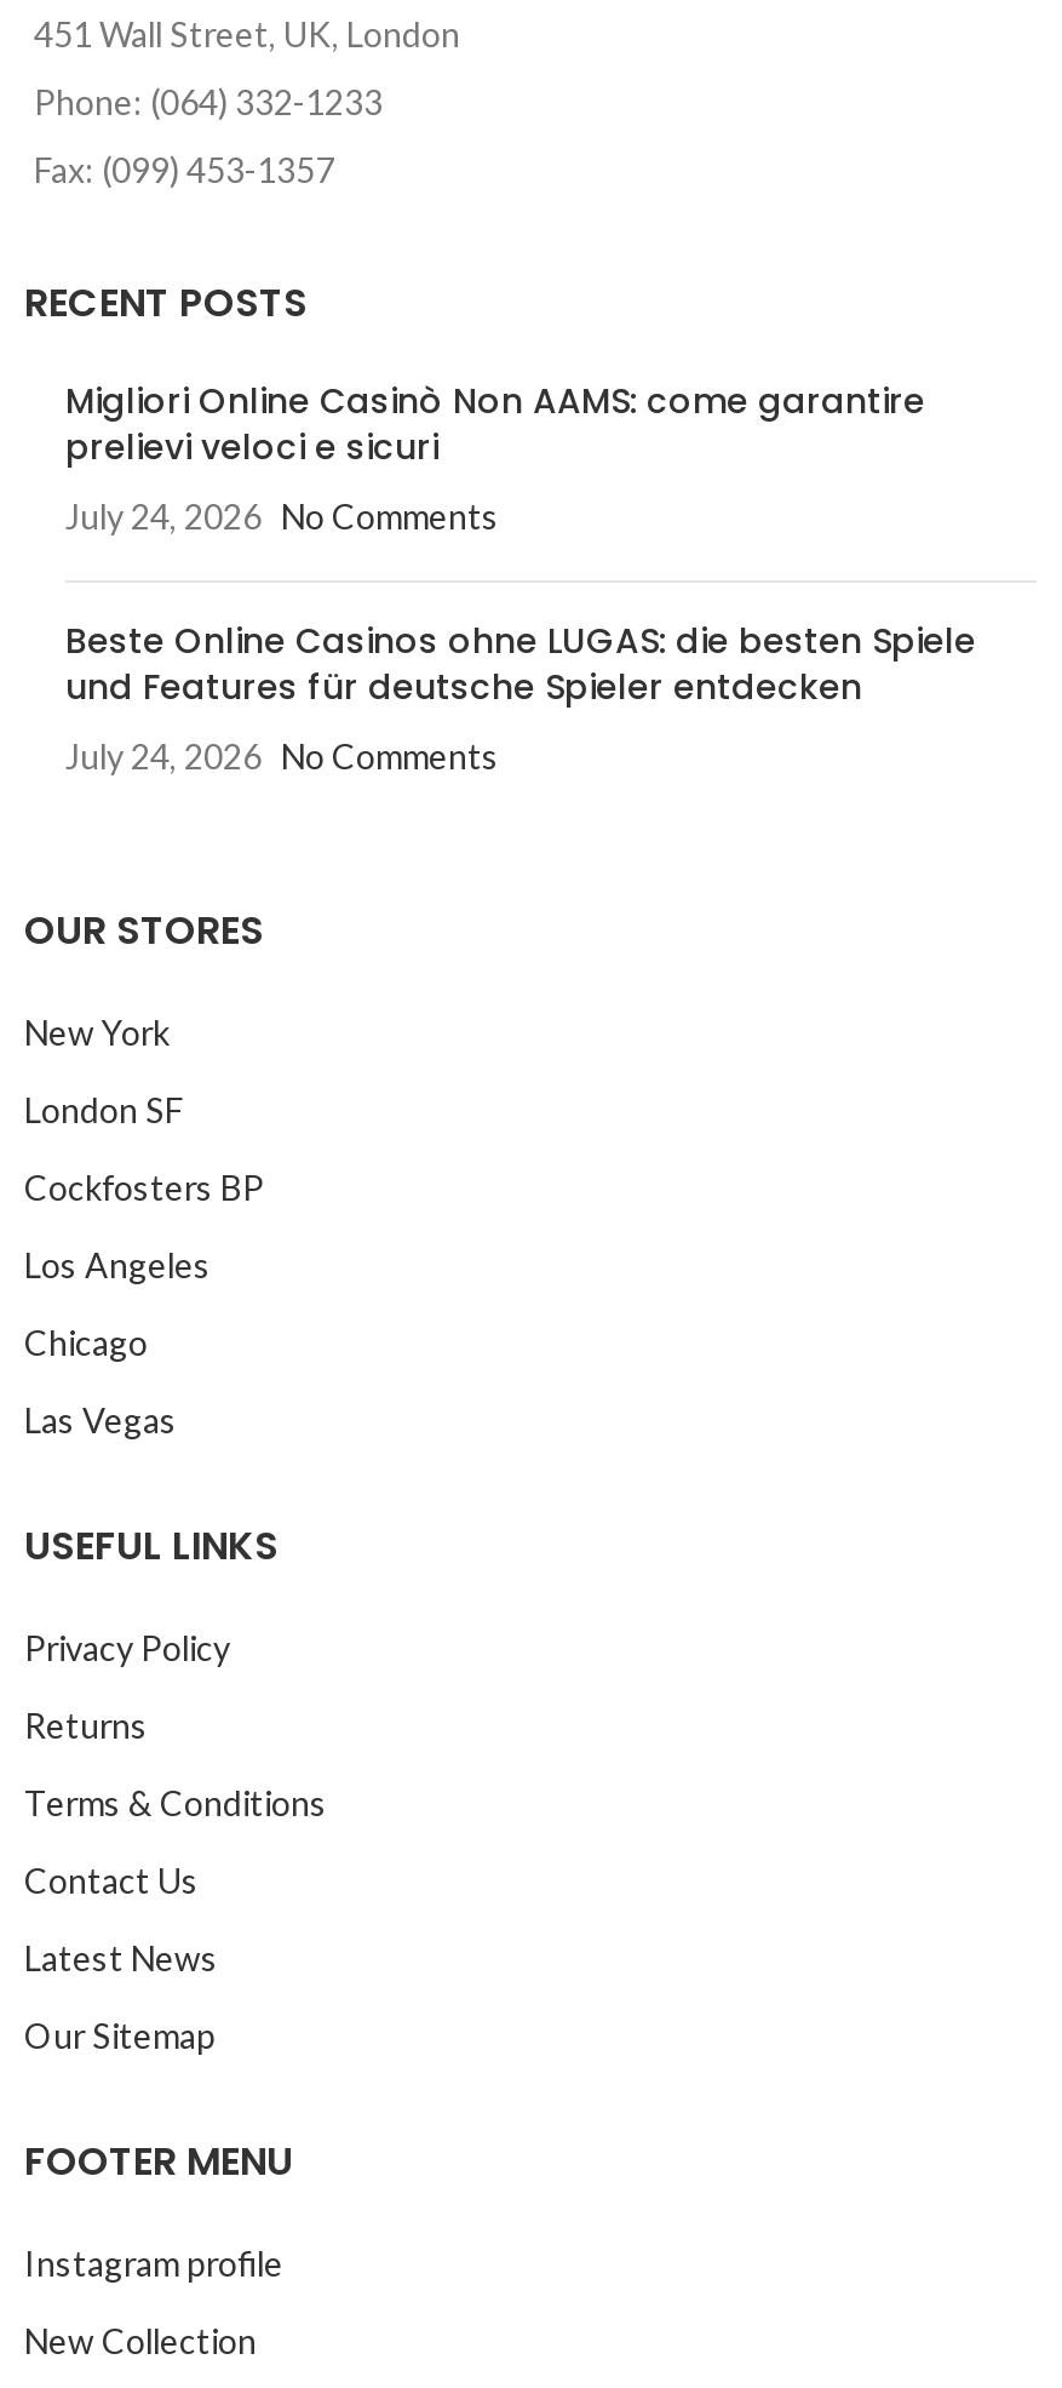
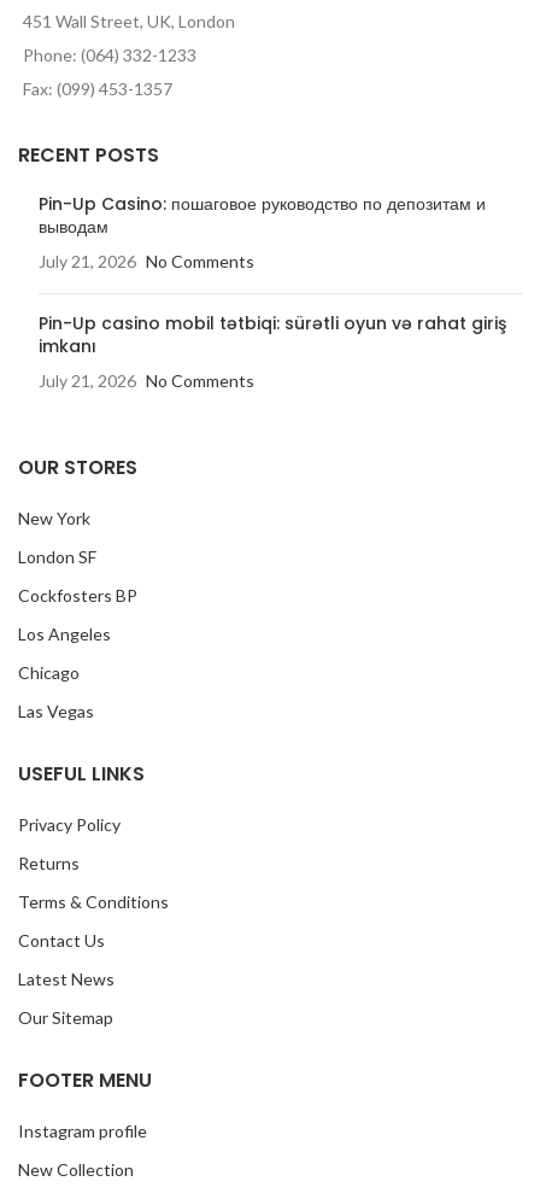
- Migliori Online Casinò Non AAMS: come garantire
- prelievi veloci e sicuri
+ Pin-Up Casino: пошаговое руководство по депозитам и
+ выводам

- July 24, 2026 No Comments
+ July 21, 2026 No Comments

- Beste Online Casinos ohne LUGAS: die besten Spiele
- und Features für deutsche Spieler entdecken
+ Pin-Up casino mobil tətbiqi: sürətli oyun və rahat giriş
+ imkanı

- July 24, 2026 No Comments
+ July 21, 2026 No Comments
